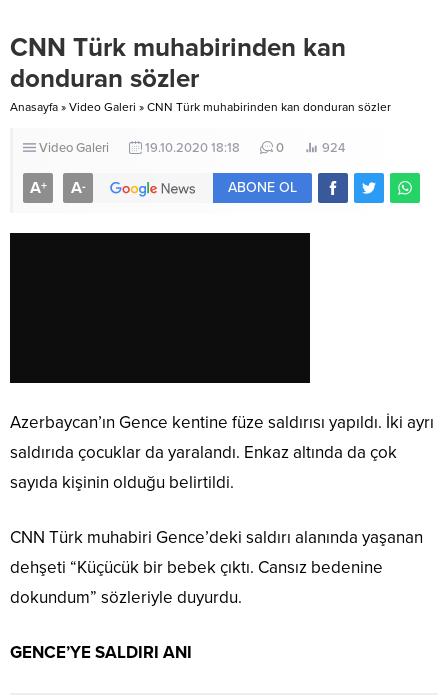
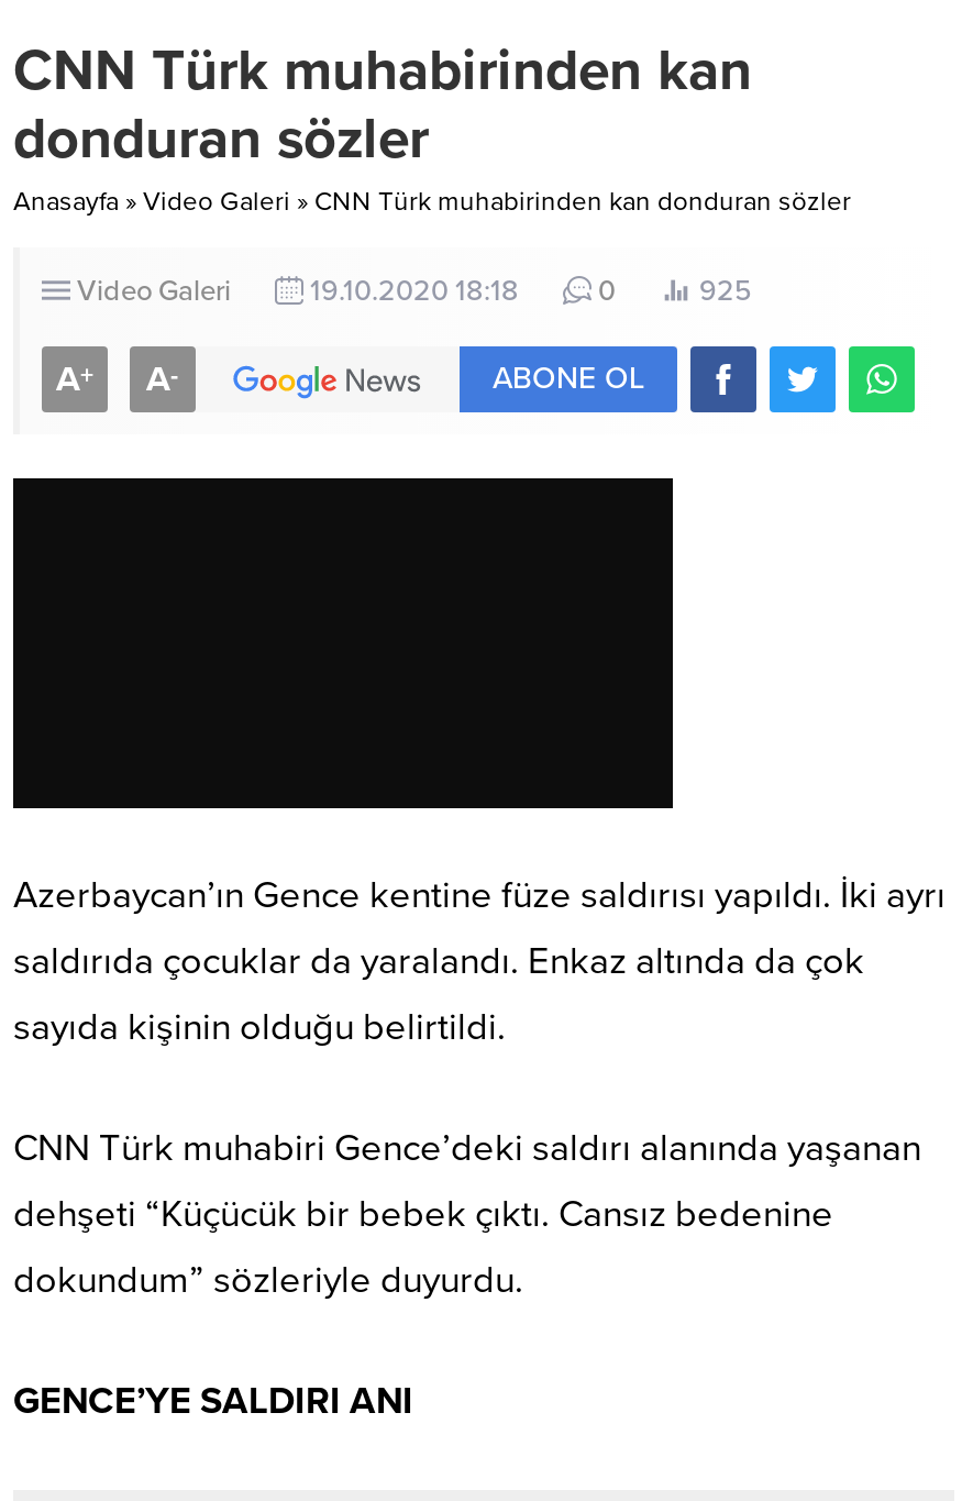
- 924
+ 925
